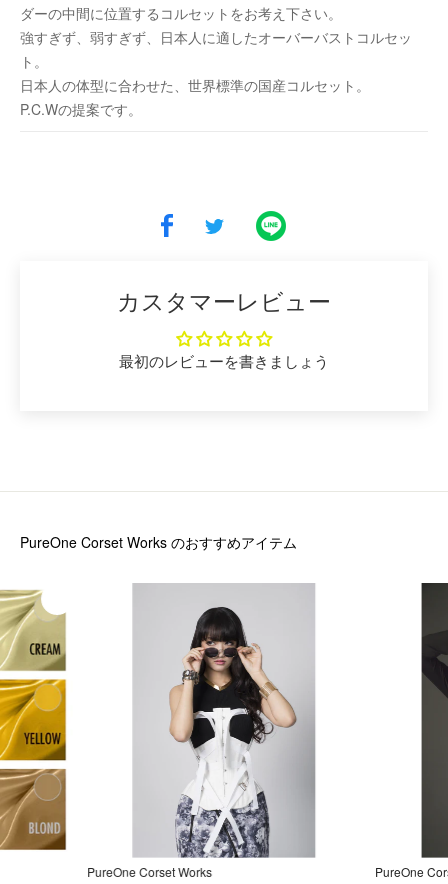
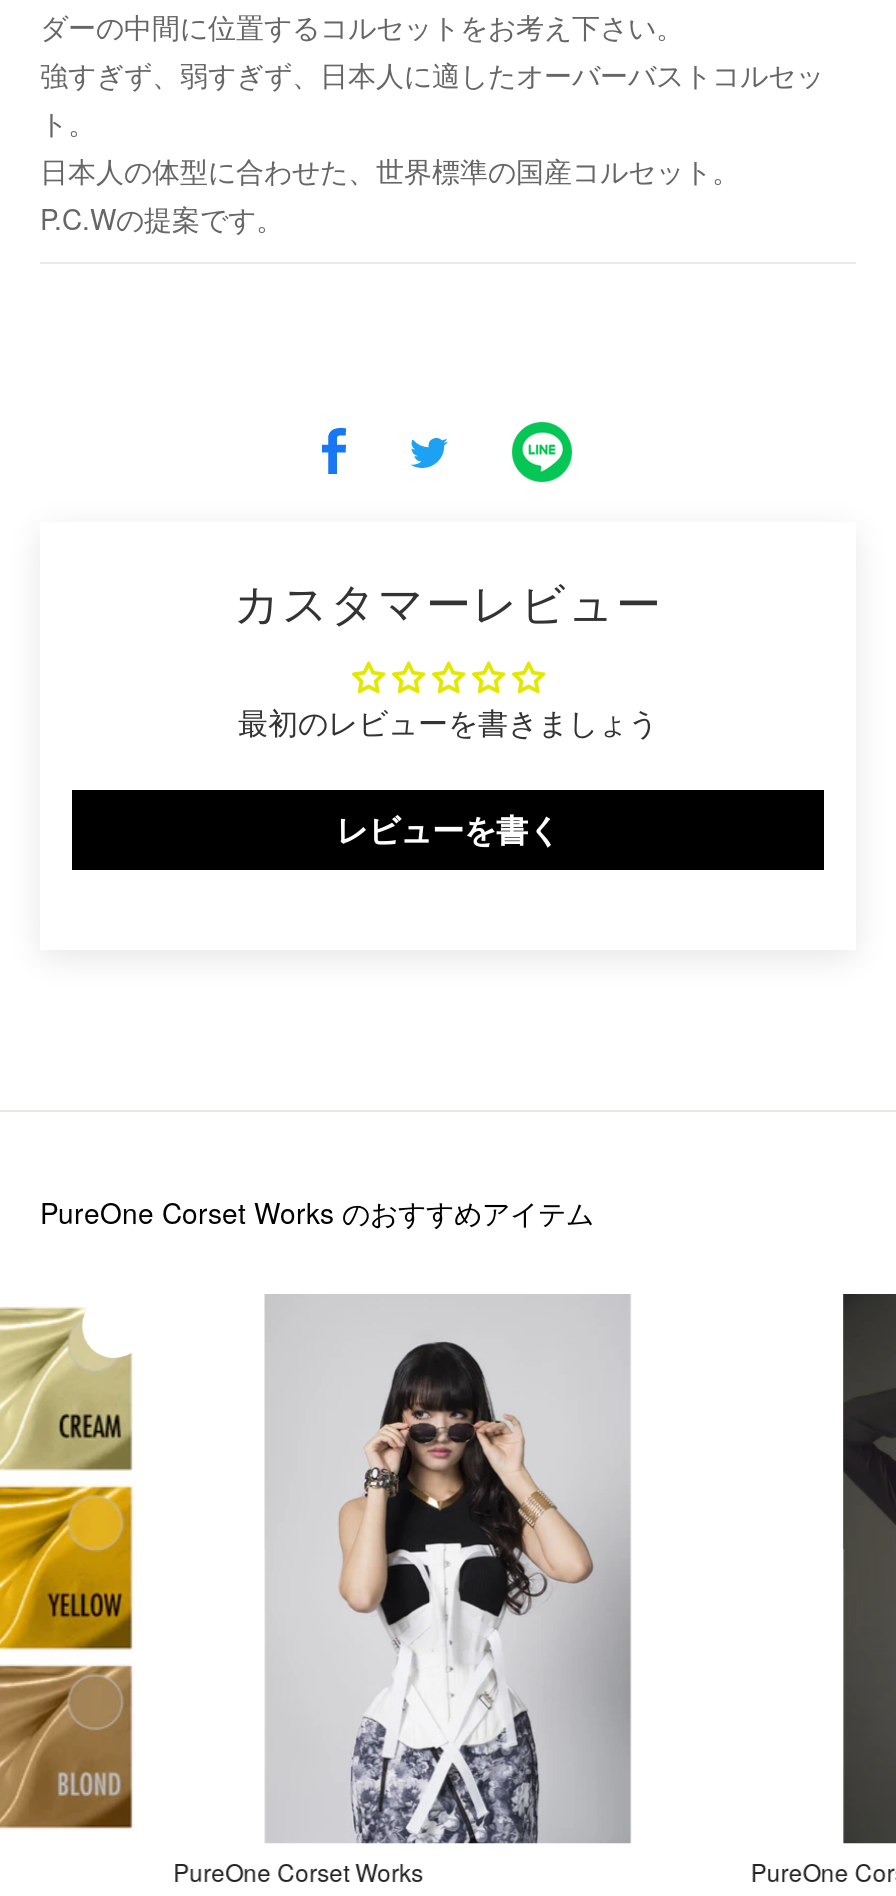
+ レビューを書く
